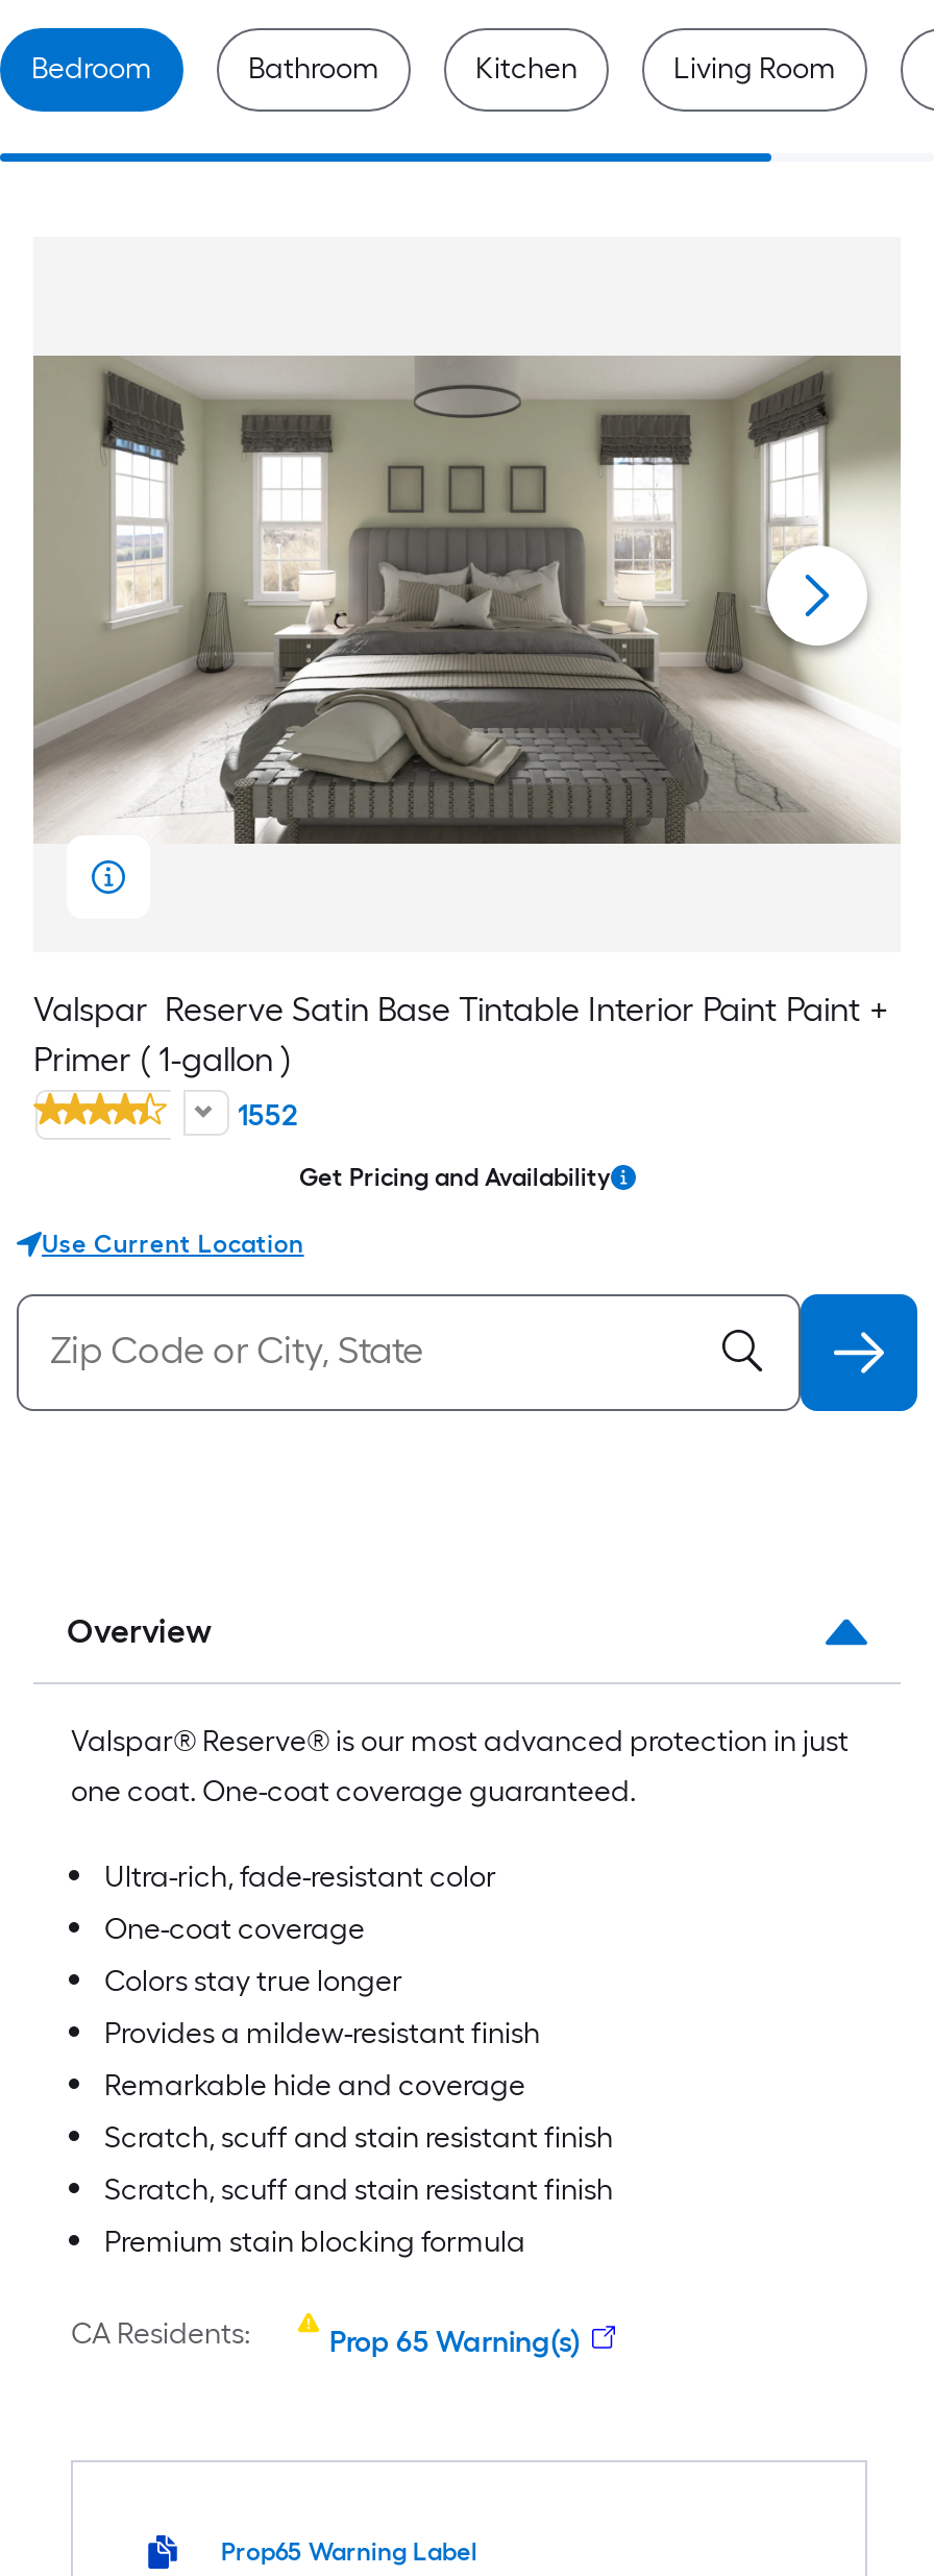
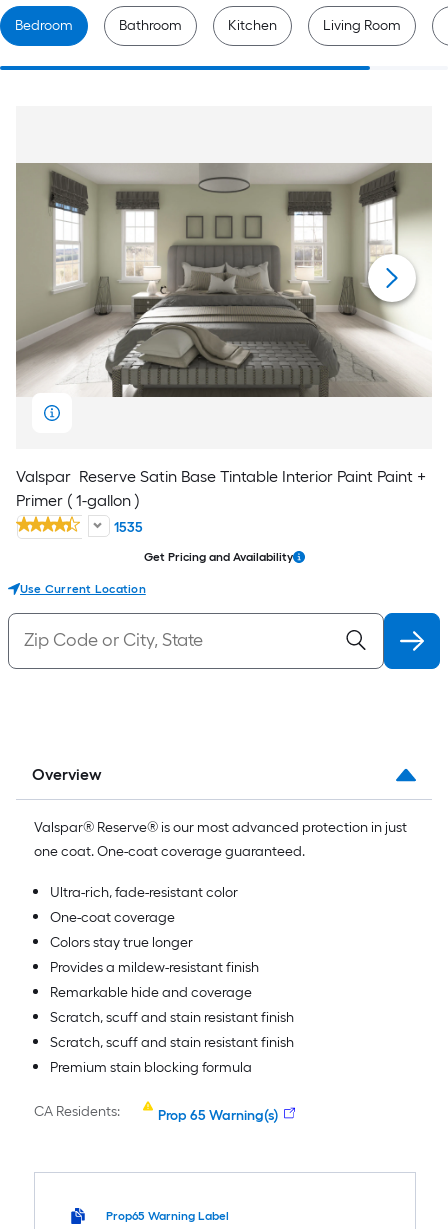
- 1552
+ 1535
